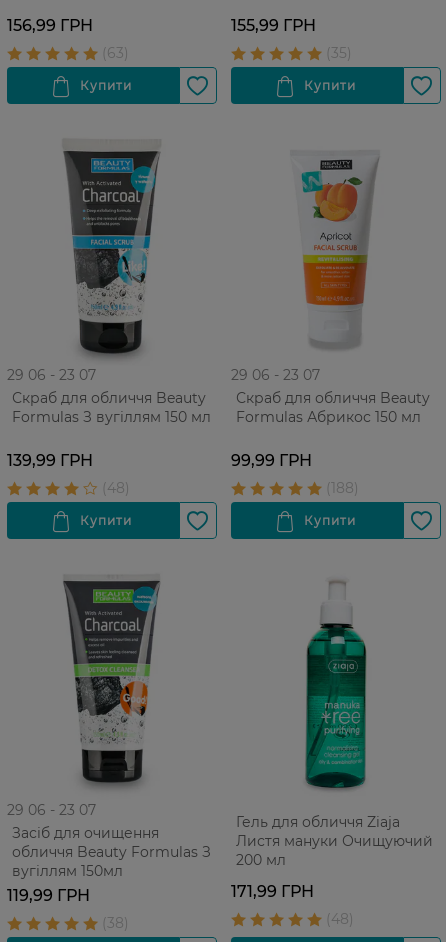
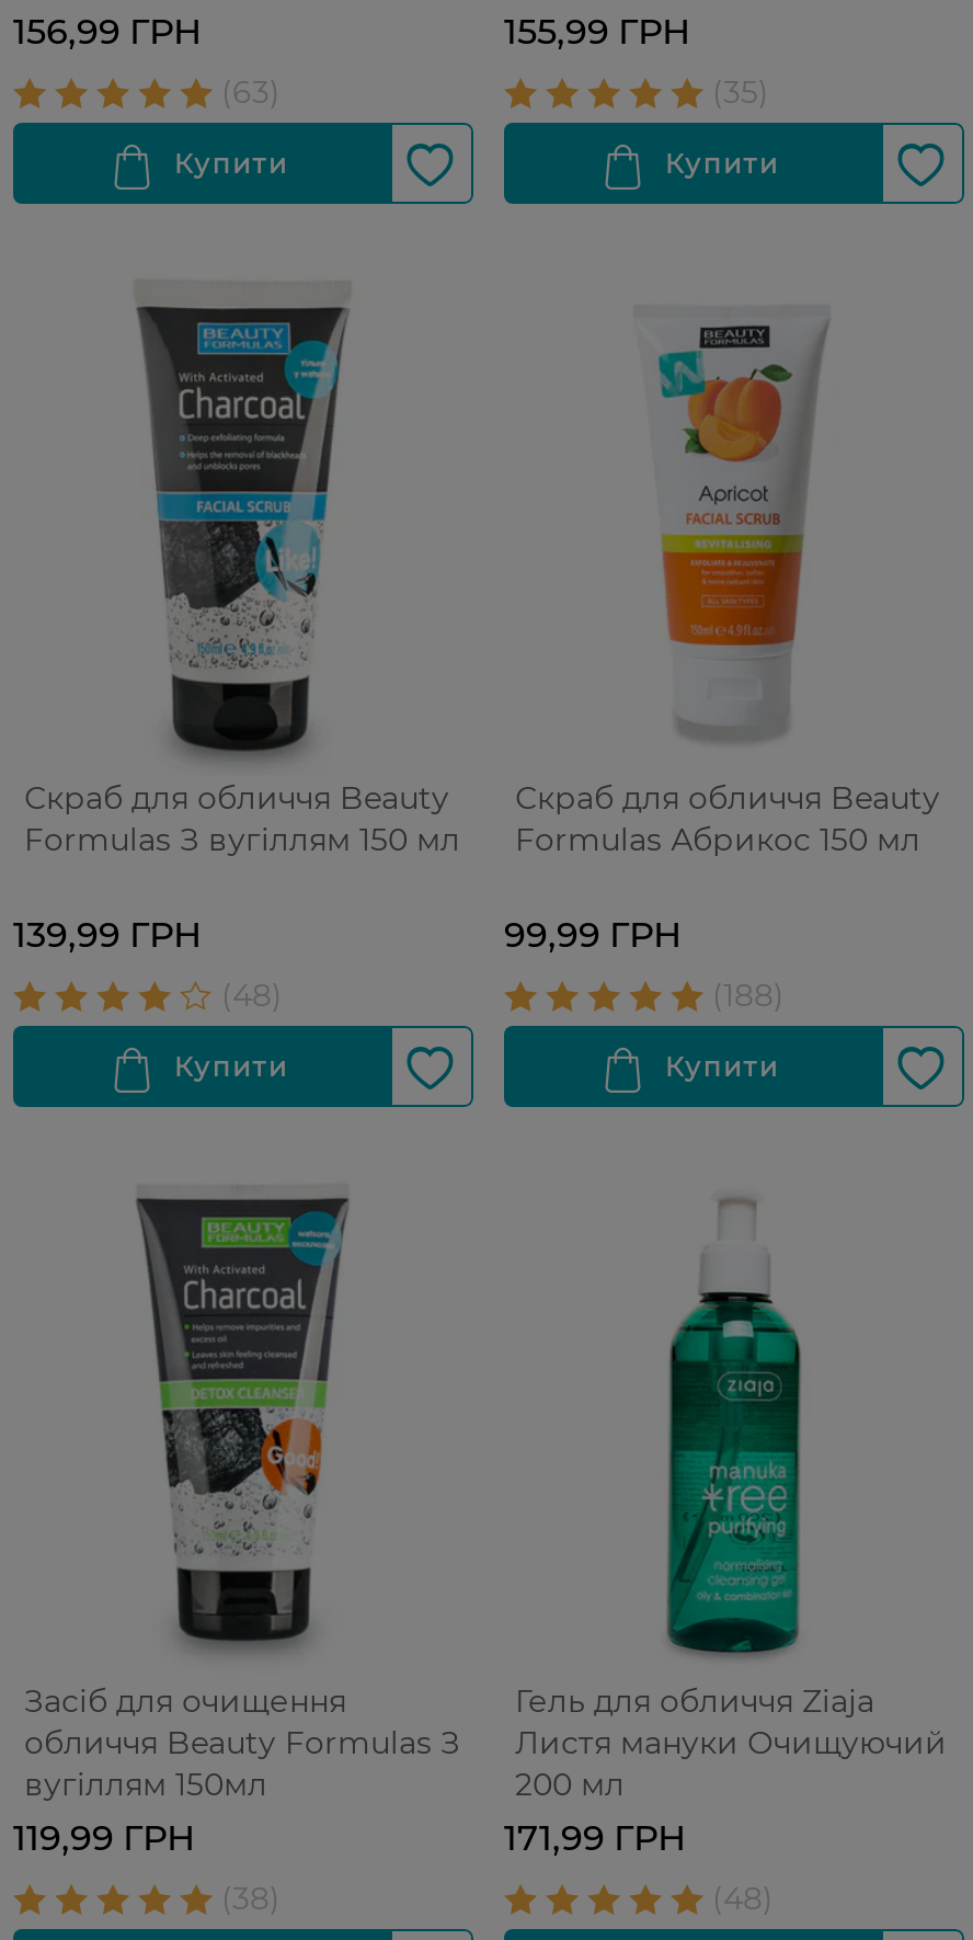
- 29 06 - 23 07

- 29 06 - 23 07

- 29 06 - 23 07
